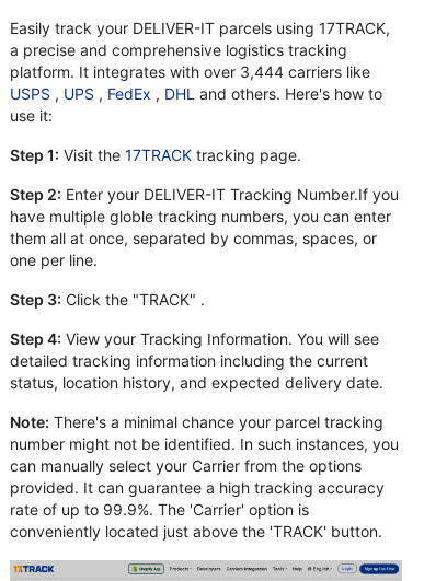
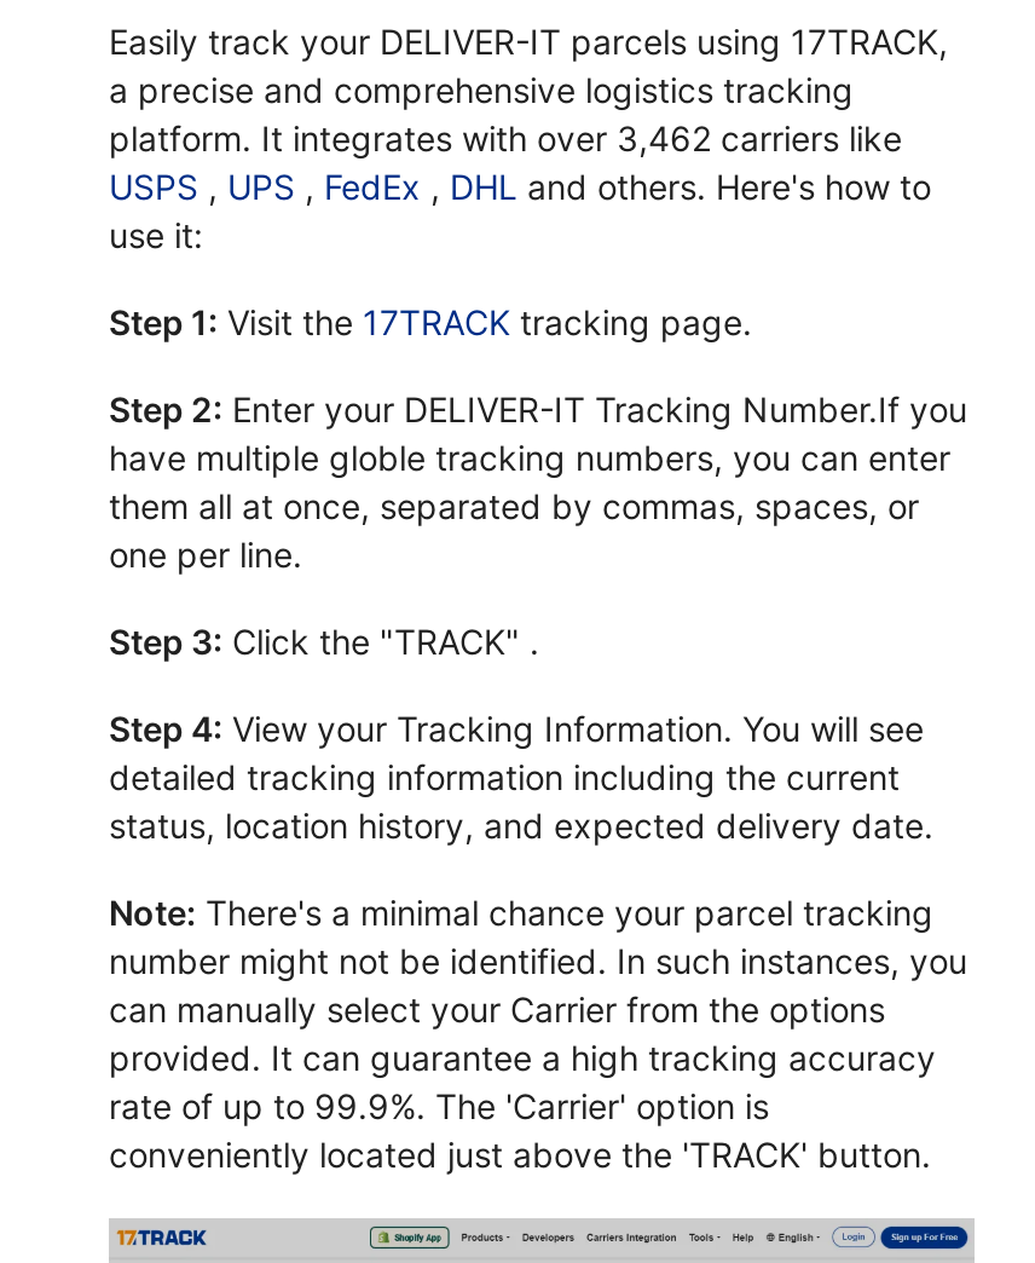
- platform. It integrates with over 3,444 carriers like
+ platform. It integrates with over 3,462 carriers like
